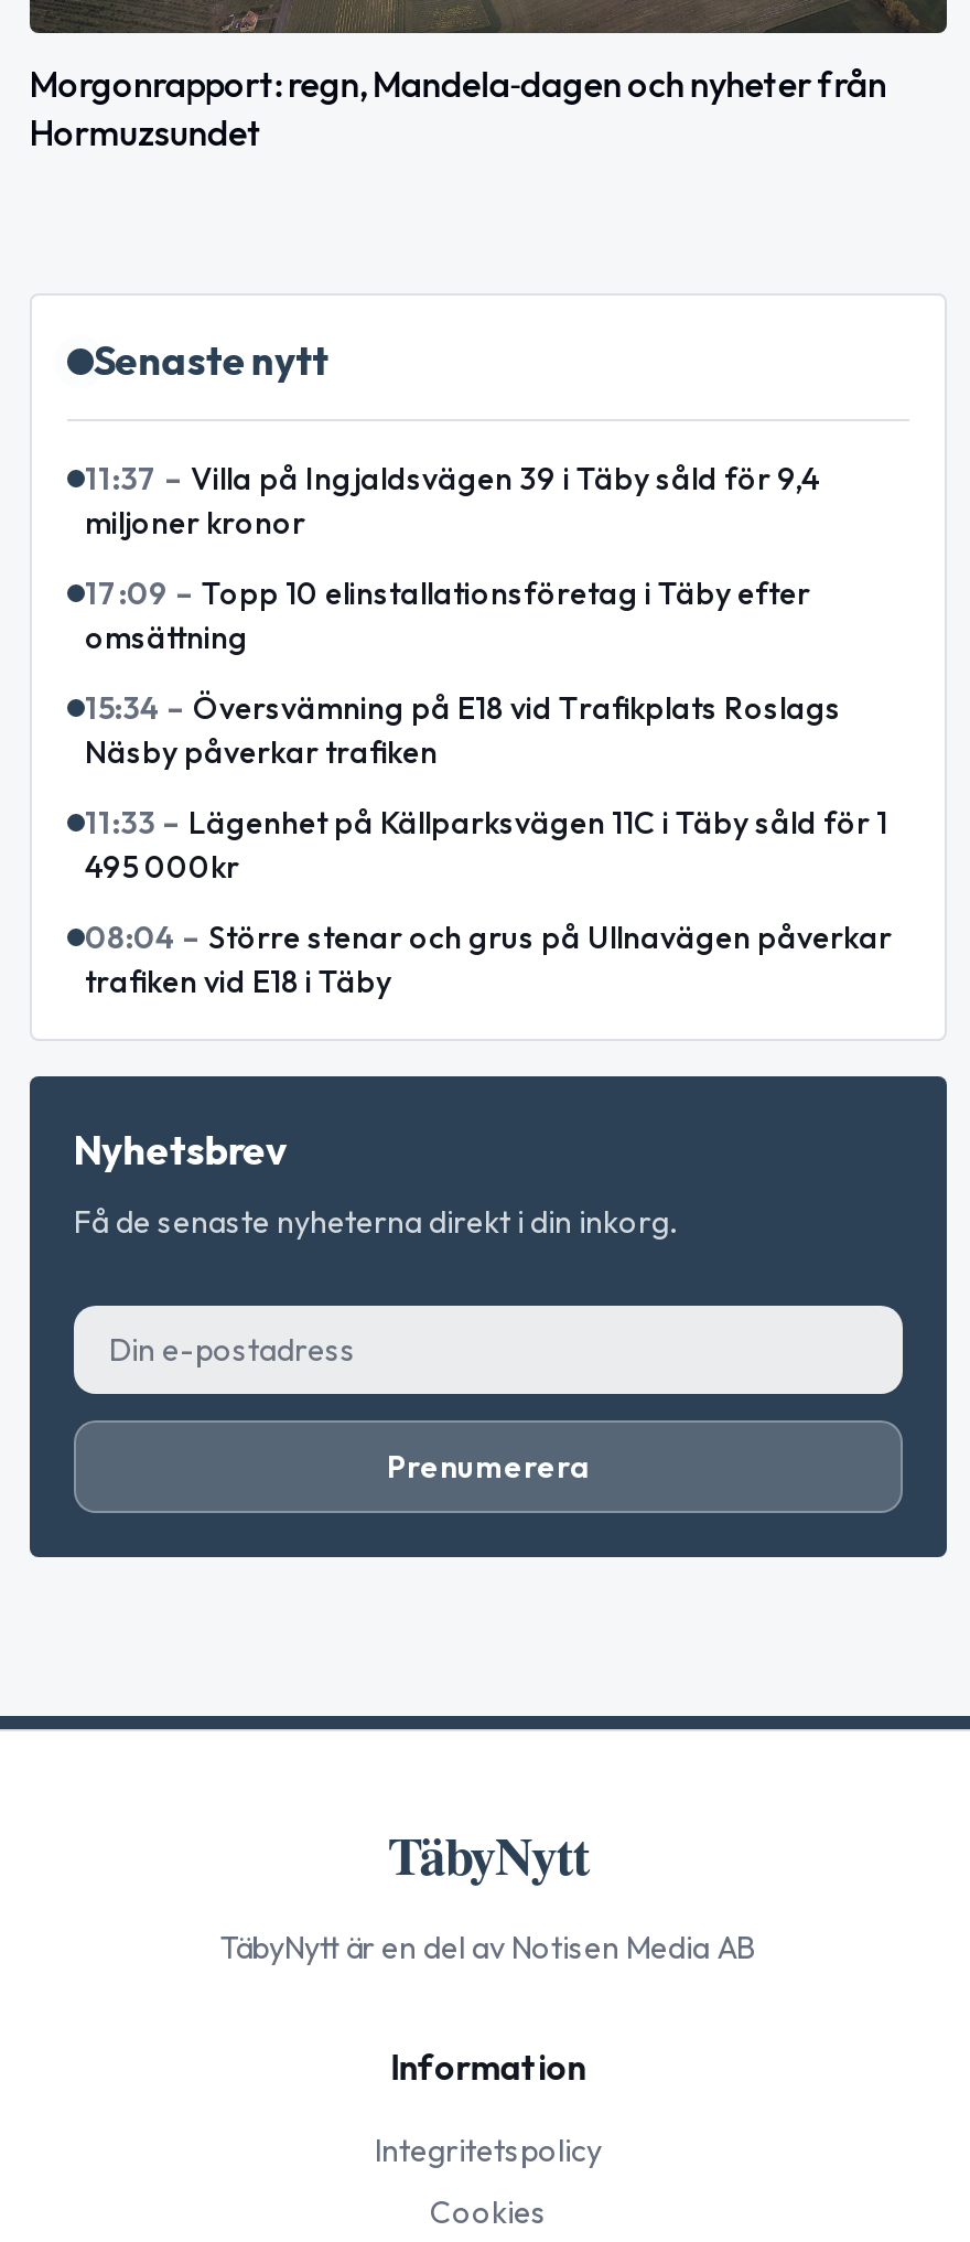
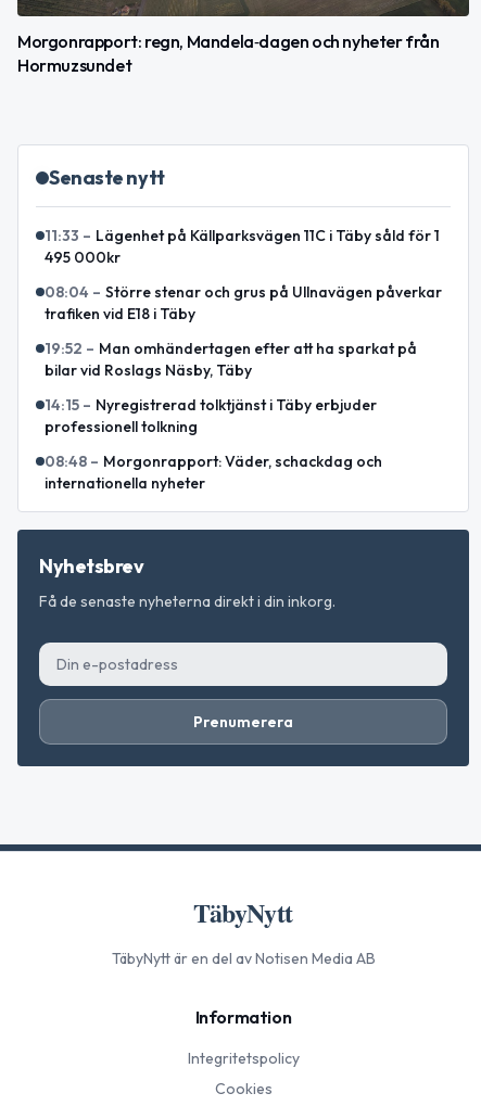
- 11:37 – Villa på Ingjaldsvägen 39 i Täby såld för 9,4
- miljoner kronor
- 17:09 – Topp 10 elinstallationsföretag i Täby efter
- omsättning
- 15:34 – Översvämning på E18 vid Trafikplats Roslags
- Näsby påverkar trafiken

moved up: 11:33 – Lägenhet på Källparksvägen 11C i Täby såld för 1 | 495 000kr | 08:04 – Större stenar och grus på Ullnavägen påverkar | trafiken vid E18 i Täby

+ 19:52 – Man omhändertagen efter att ha sparkat på
+ bilar vid Roslags Näsby, Täby
+ 14:15 – Nyregistrerad tolktjänst i Täby erbjuder
+ professionell tolkning
+ 08:48 – Morgonrapport: Väder, schackdag och
+ internationella nyheter
